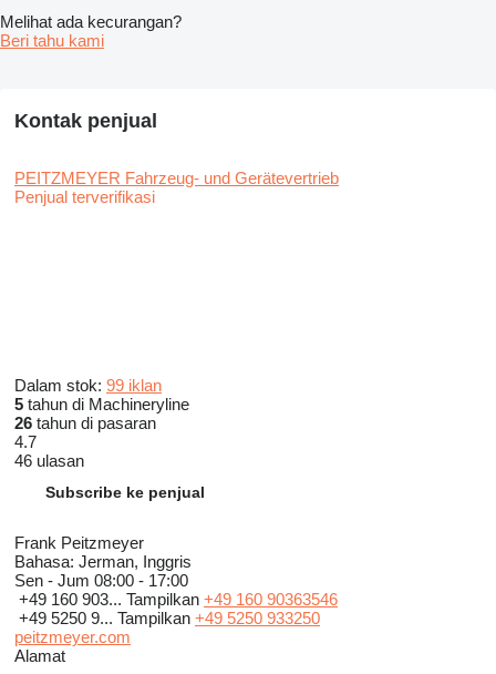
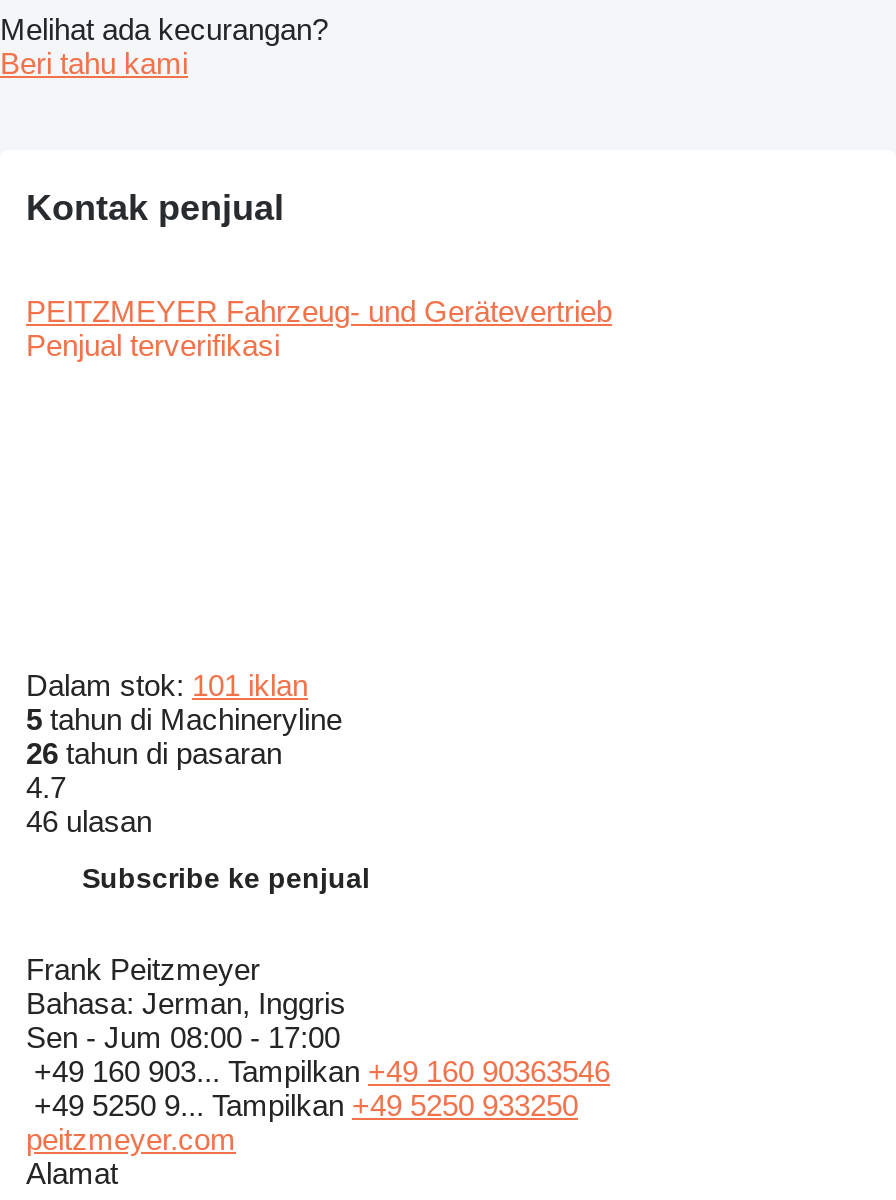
- Dalam stok: 99 iklan
+ Dalam stok: 101 iklan
